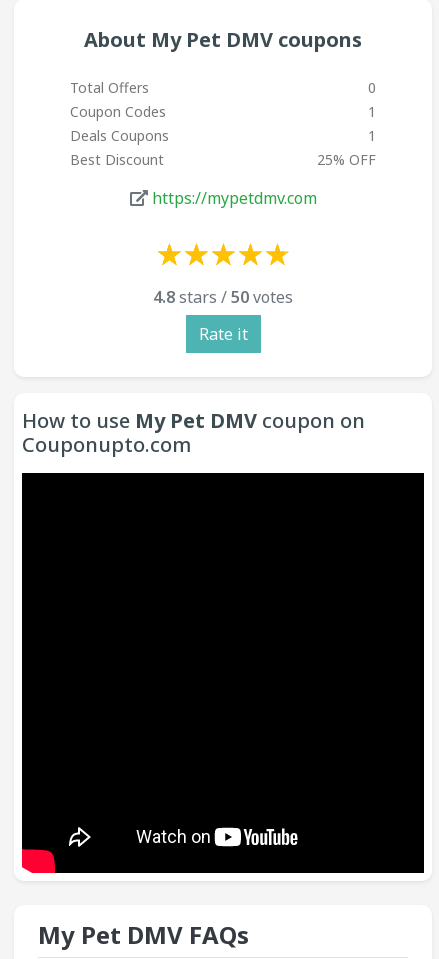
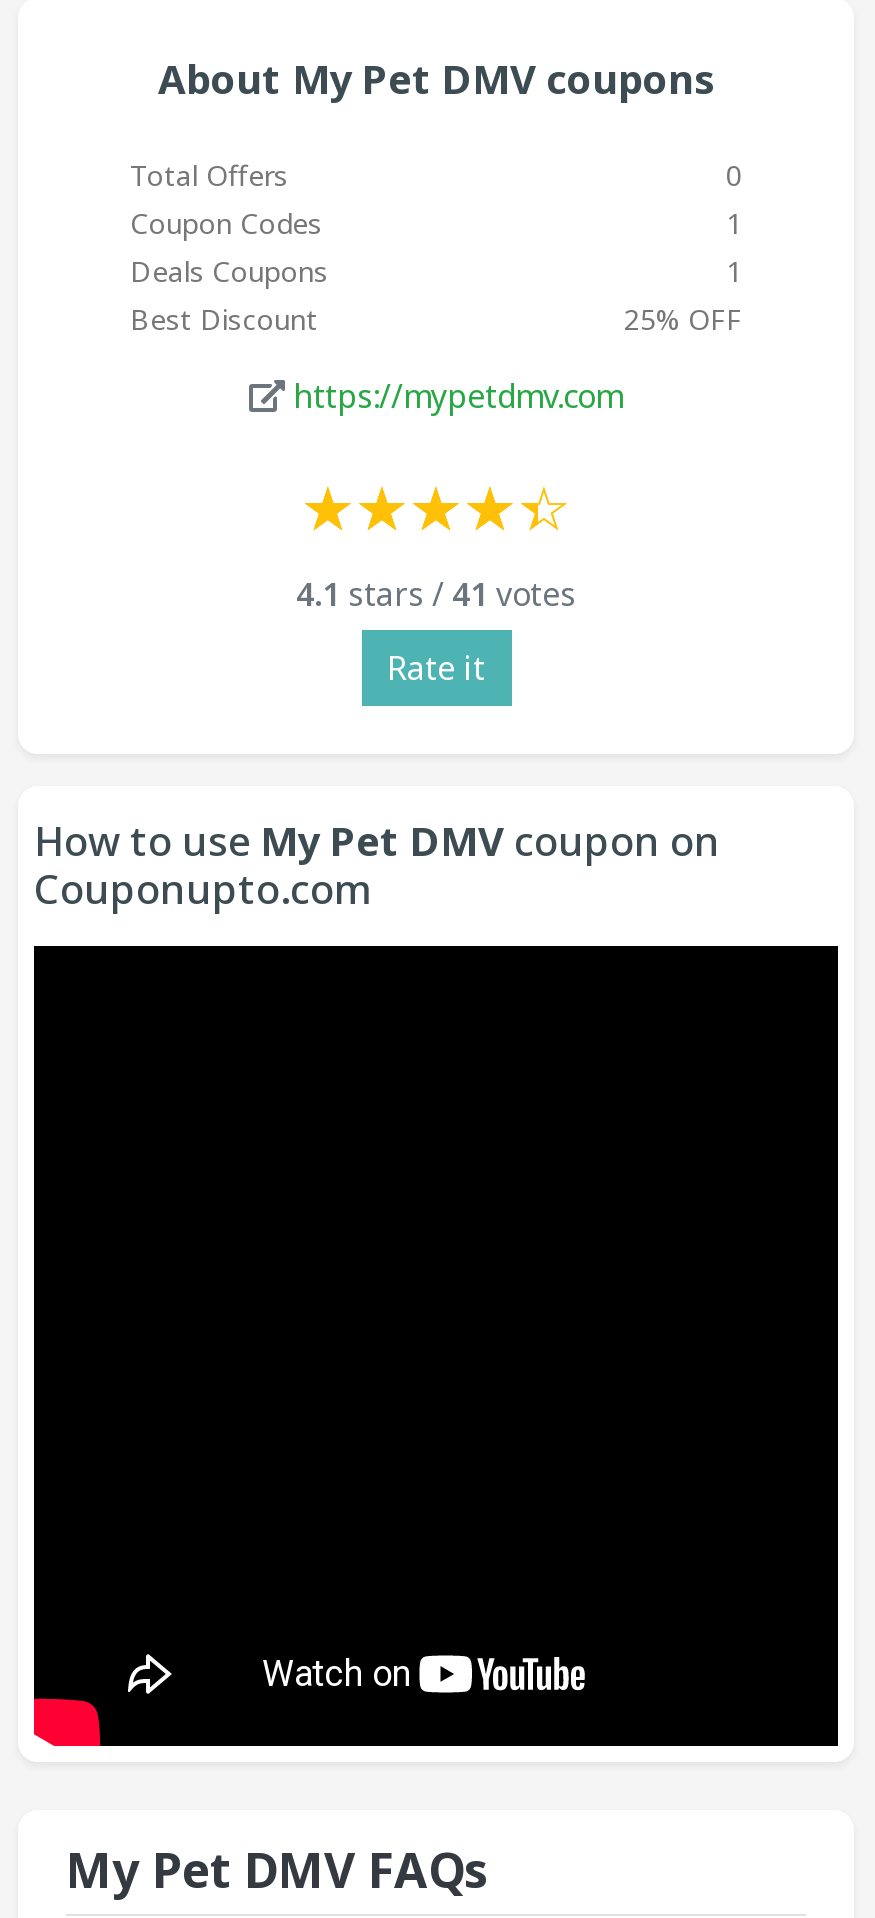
- 4.8 stars / 50 votes
+ 4.1 stars / 41 votes
